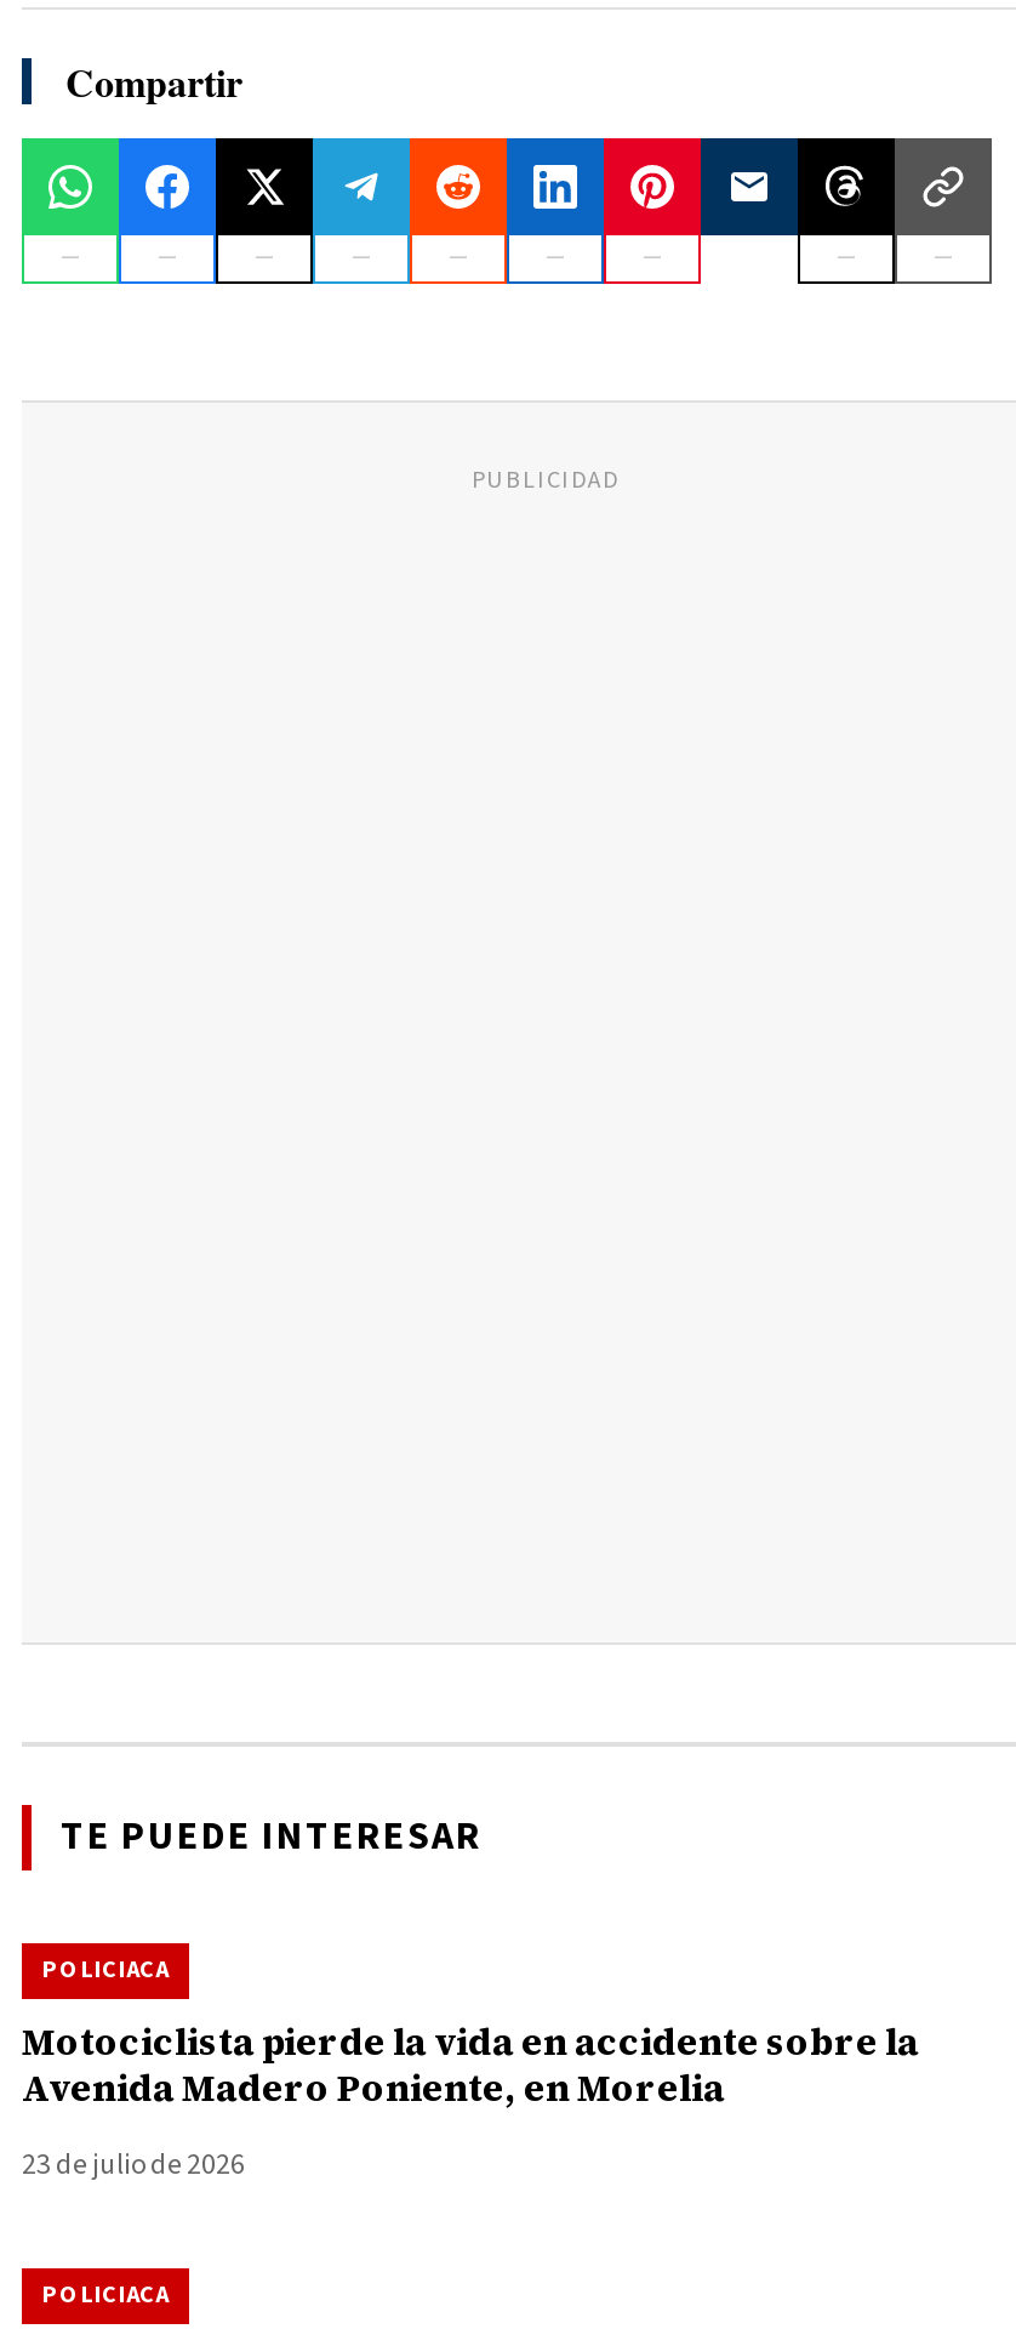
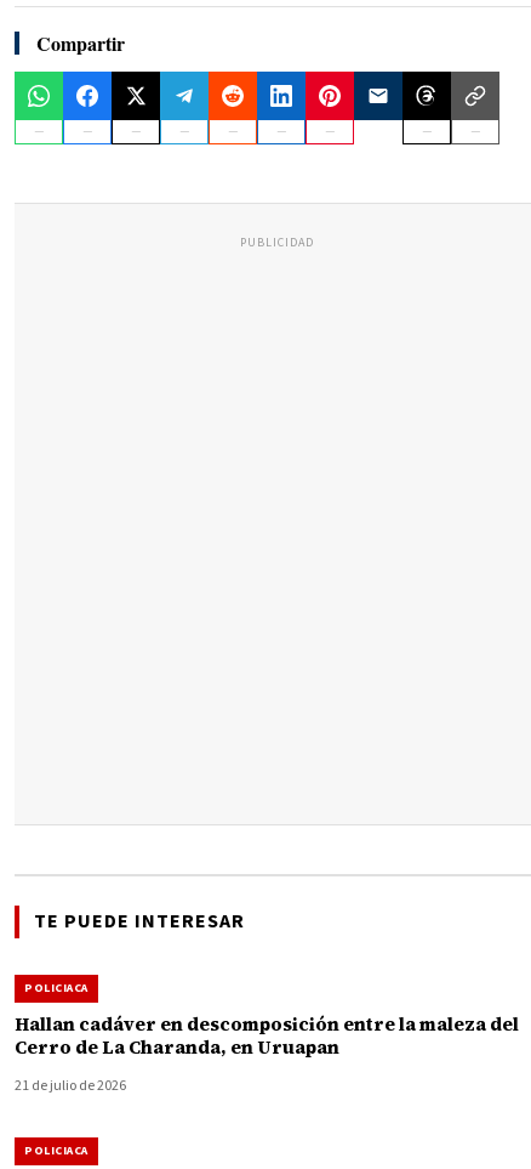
- Motociclista pierde la vida en accidente sobre la
- Avenida Madero Poniente, en Morelia
+ Hallan cadáver en descomposición entre la maleza del
+ Cerro de La Charanda, en Uruapan

- 23 de julio de 2026
+ 21 de julio de 2026
